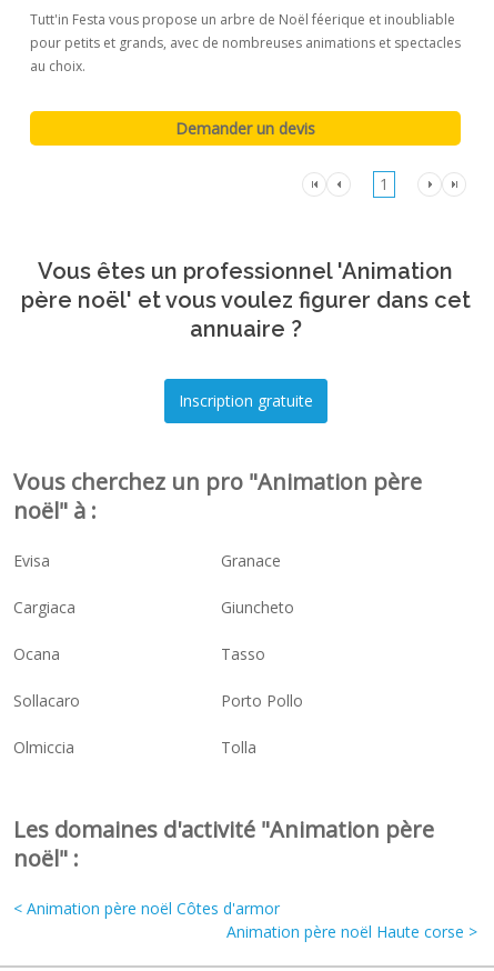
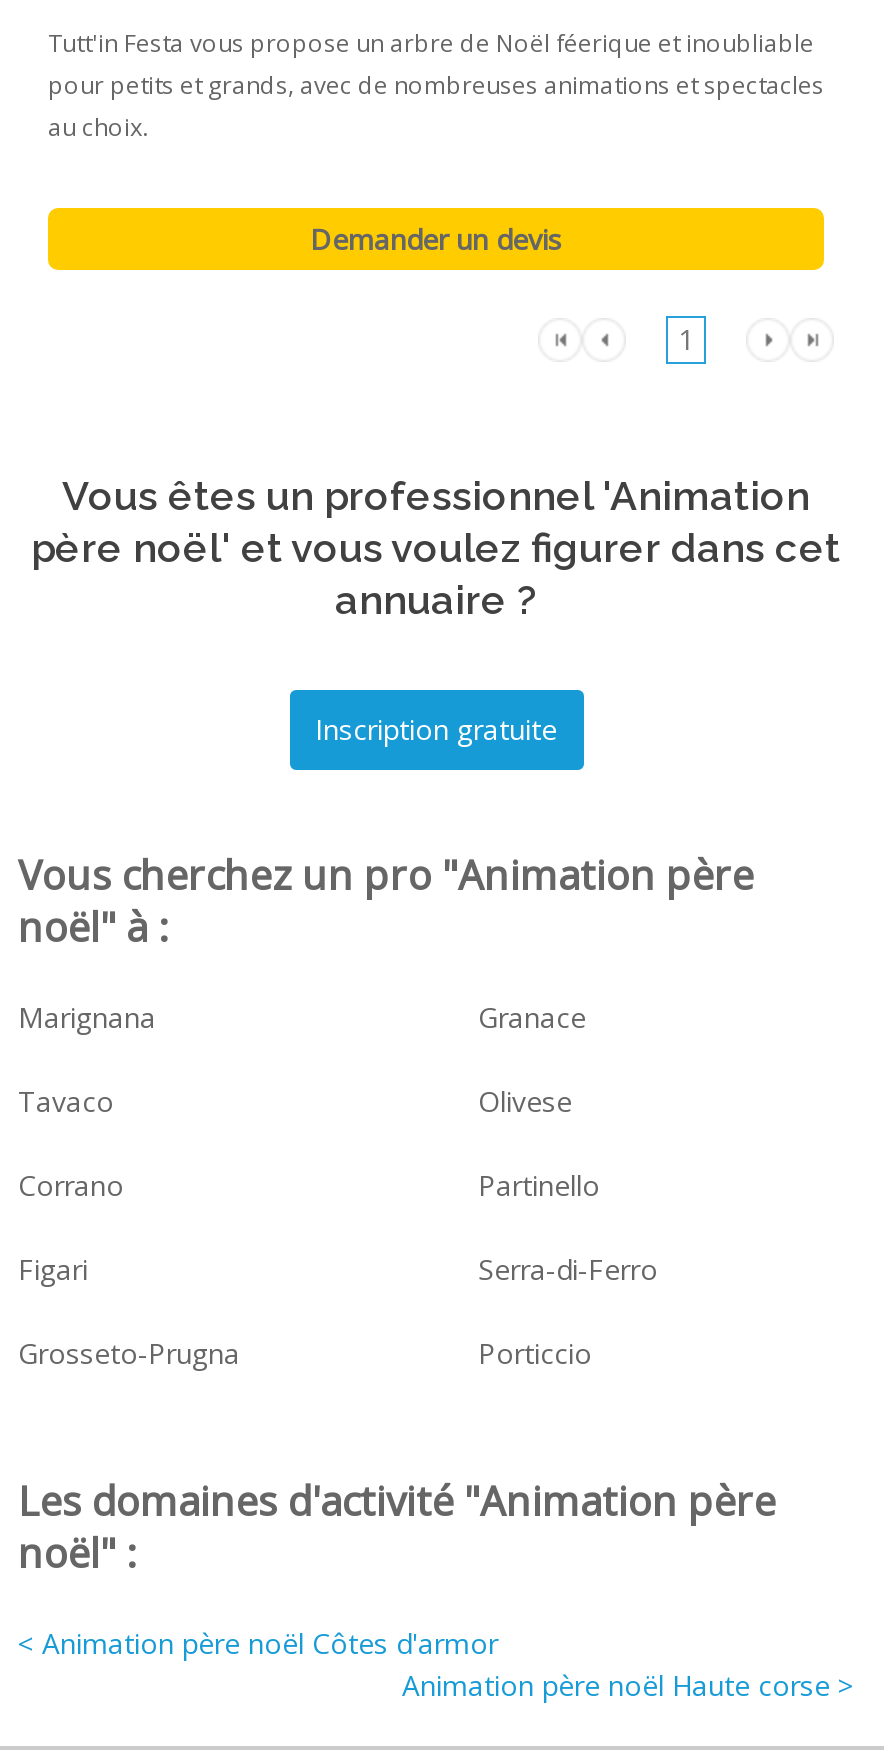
- Evisa
+ Marignana

- Cargiaca
- Giuncheto
+ Tavaco
+ Olivese

- Ocana
- Tasso
+ Corrano
+ Partinello

- Sollacaro
- Porto Pollo
+ Figari
+ Serra-di-Ferro

- Olmiccia
- Tolla
+ Grosseto-Prugna
+ Porticcio
